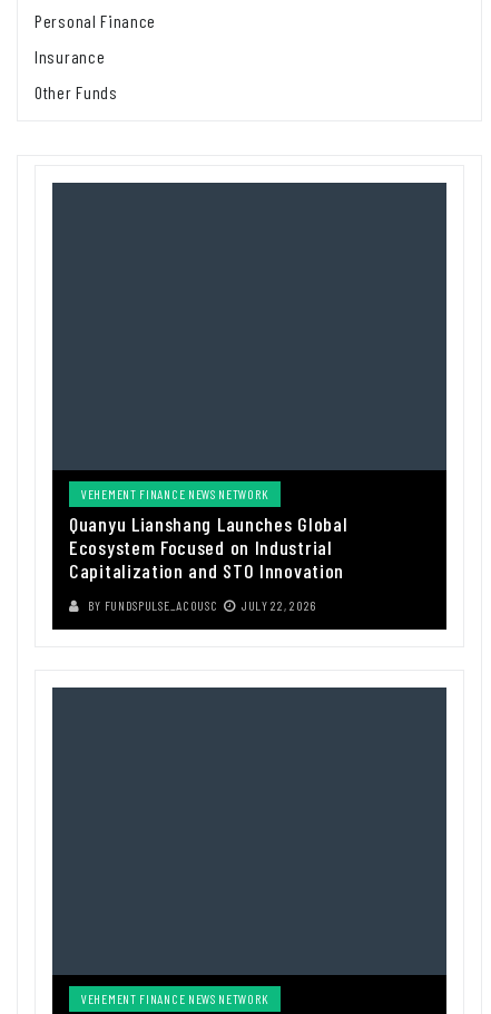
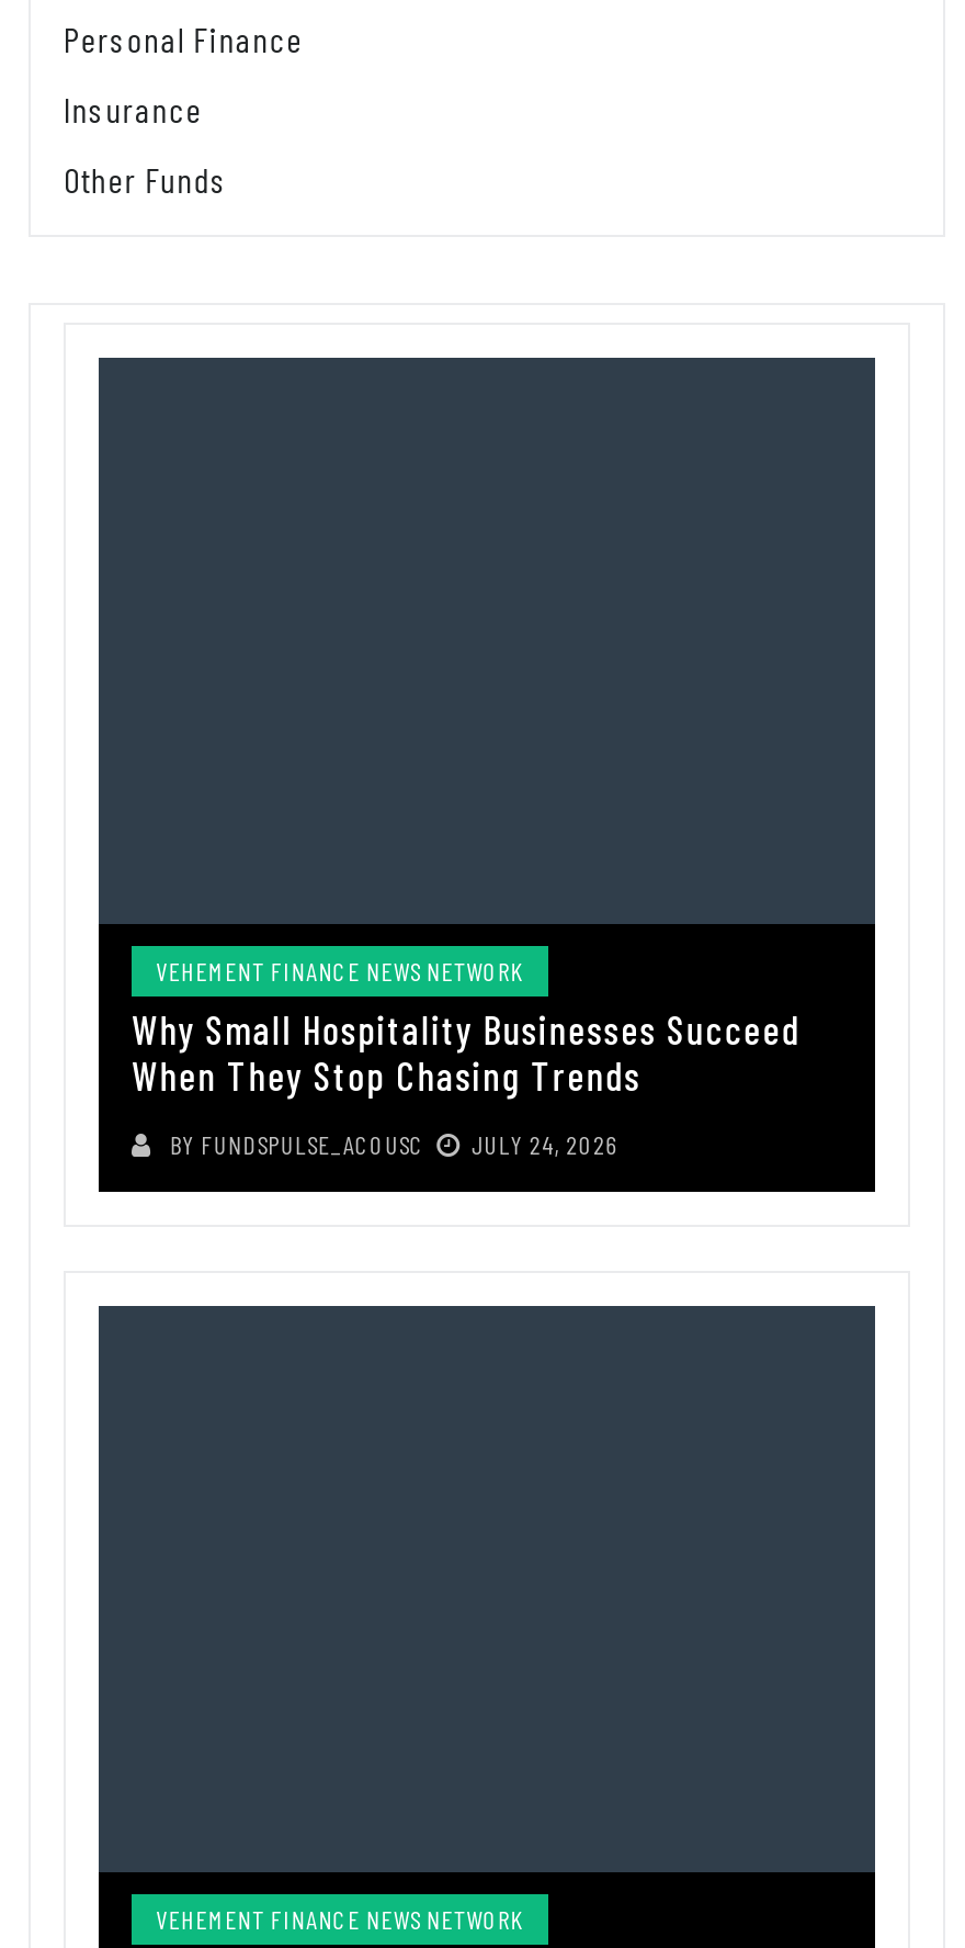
- Quanyu Lianshang Launches Global
- Ecosystem Focused on Industrial
- Capitalization and STO Innovation
+ Why Small Hospitality Businesses Succeed
+ When They Stop Chasing Trends

- BY FUNDSPULSE_ACOUSC JULY 22, 2026
+ BY FUNDSPULSE_ACOUSC JULY 24, 2026
